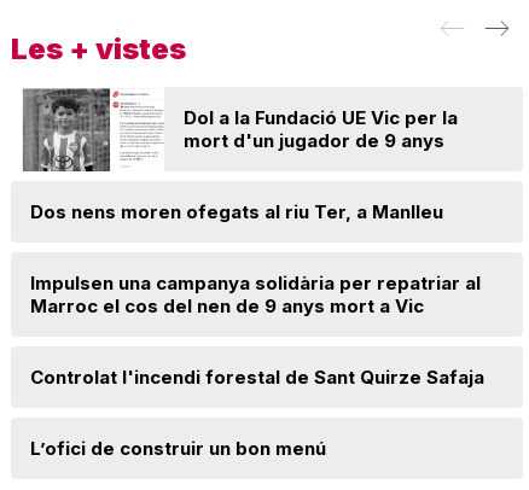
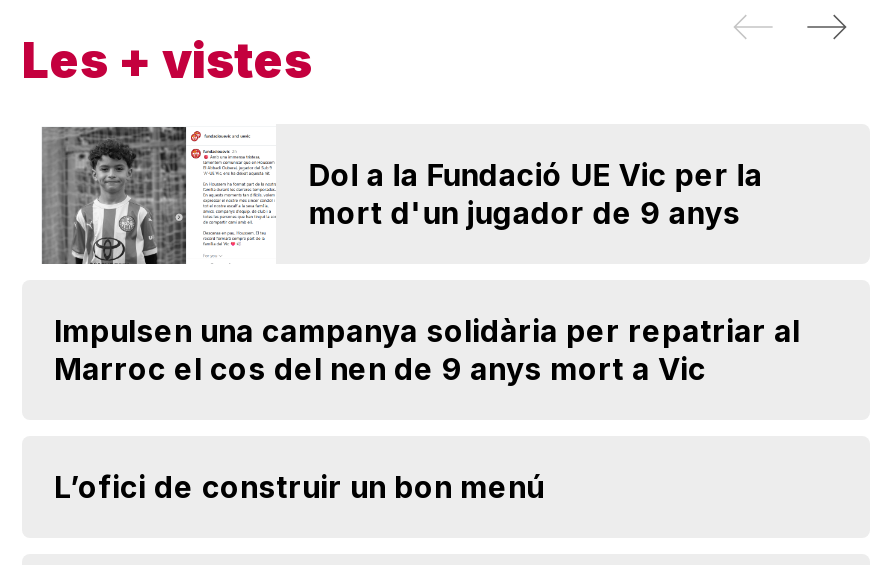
- Dos nens moren ofegats al riu Ter, a Manlleu

- Controlat l'incendi forestal de Sant Quirze Safaja
